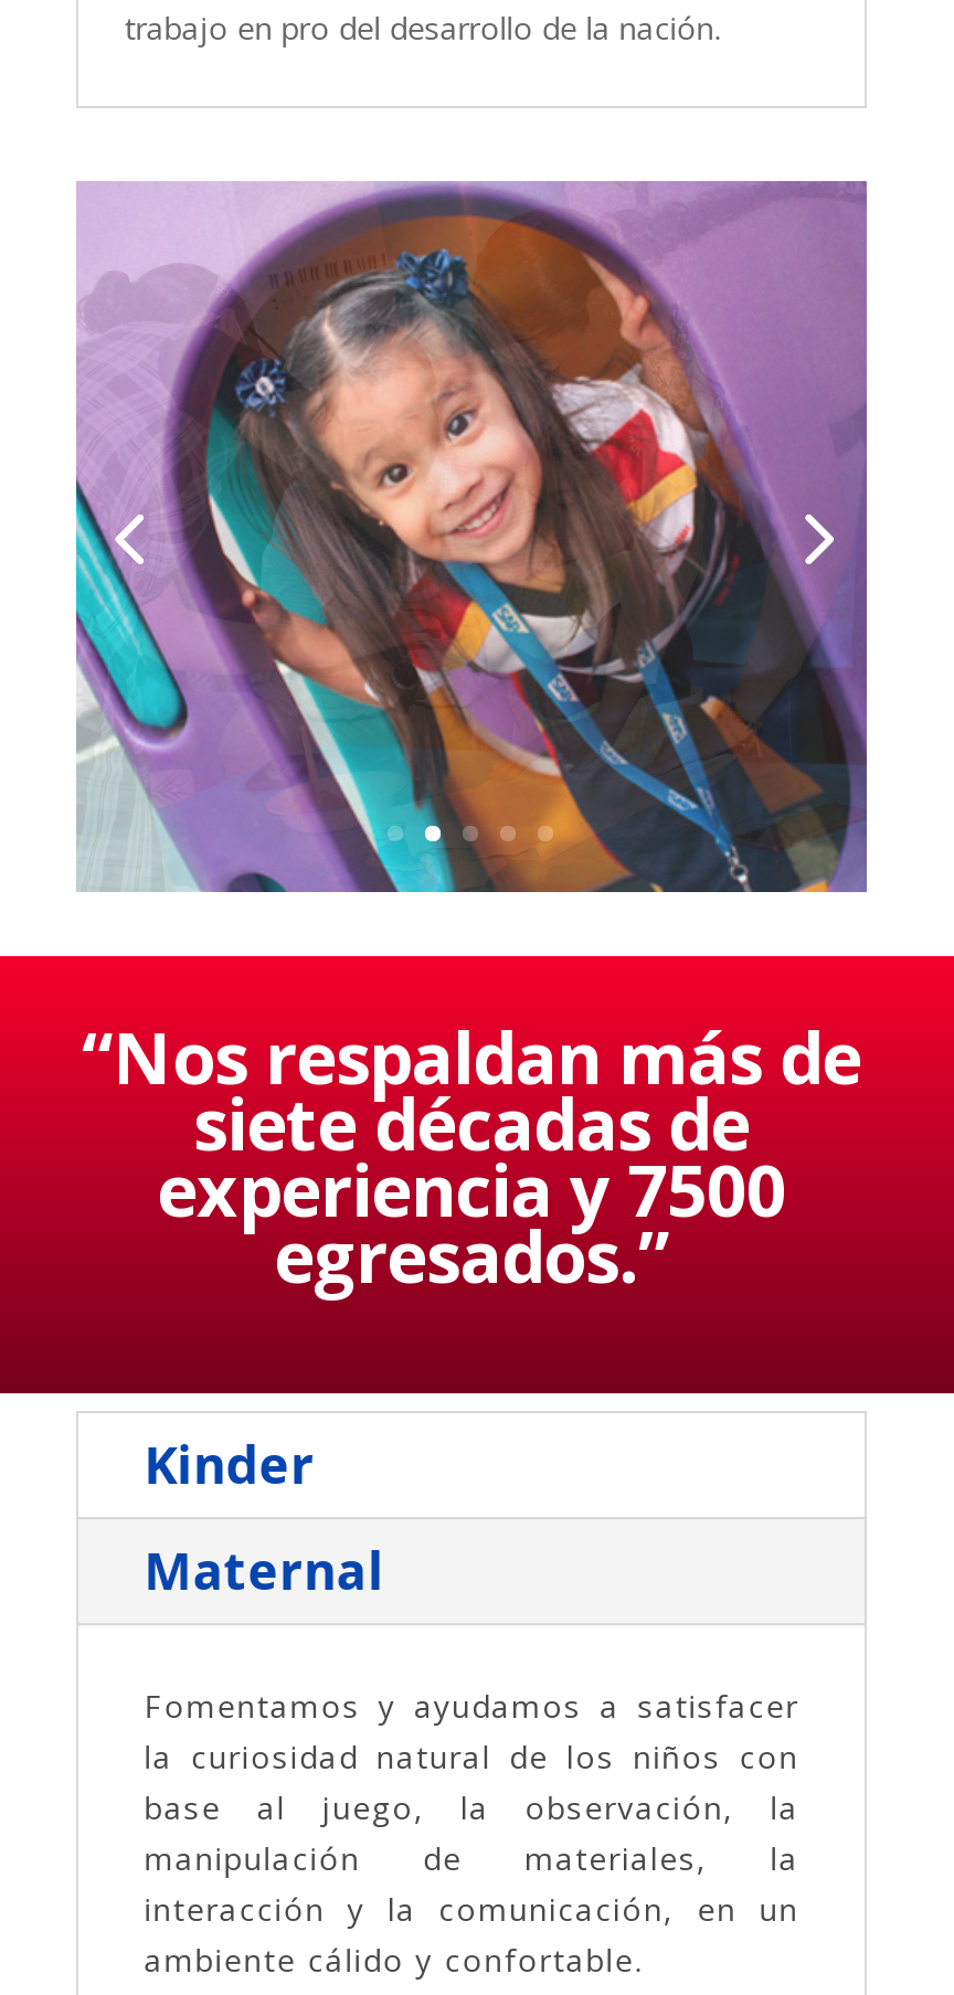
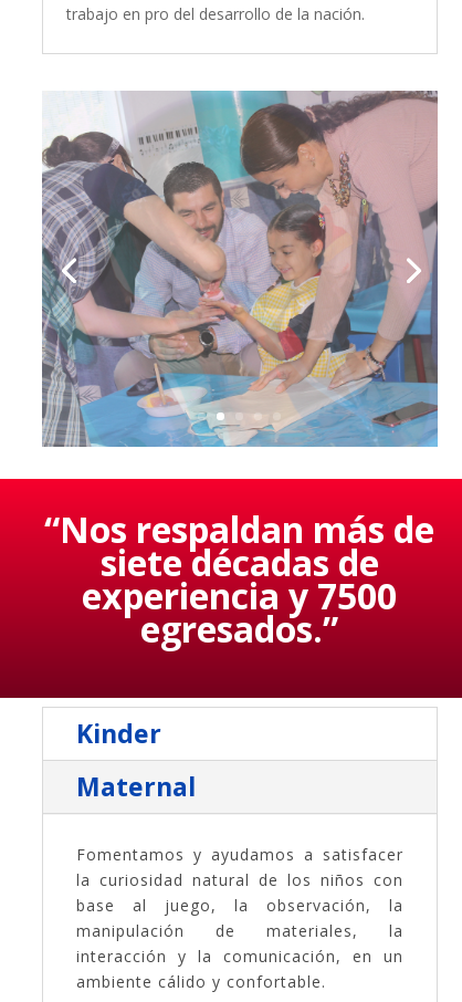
- [image]
+ [image]
